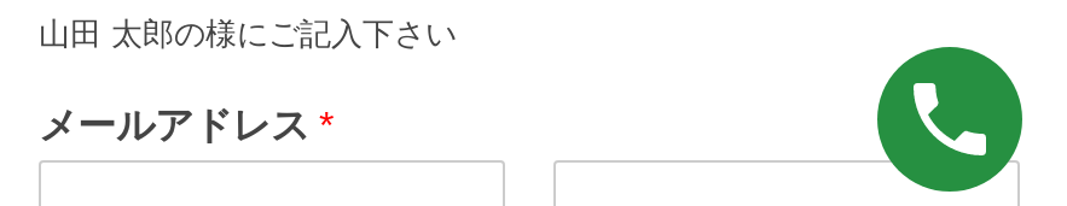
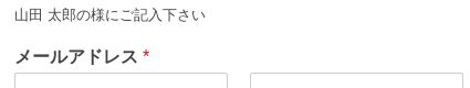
- [image]
